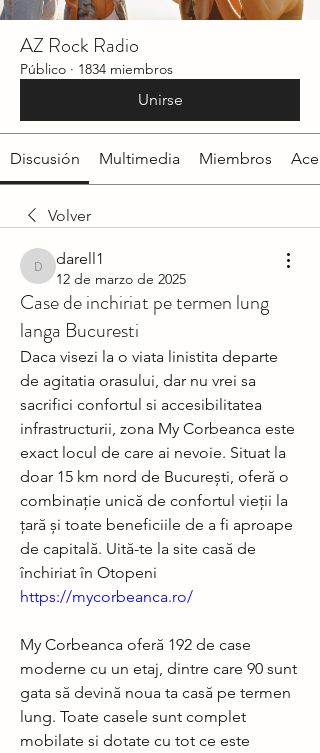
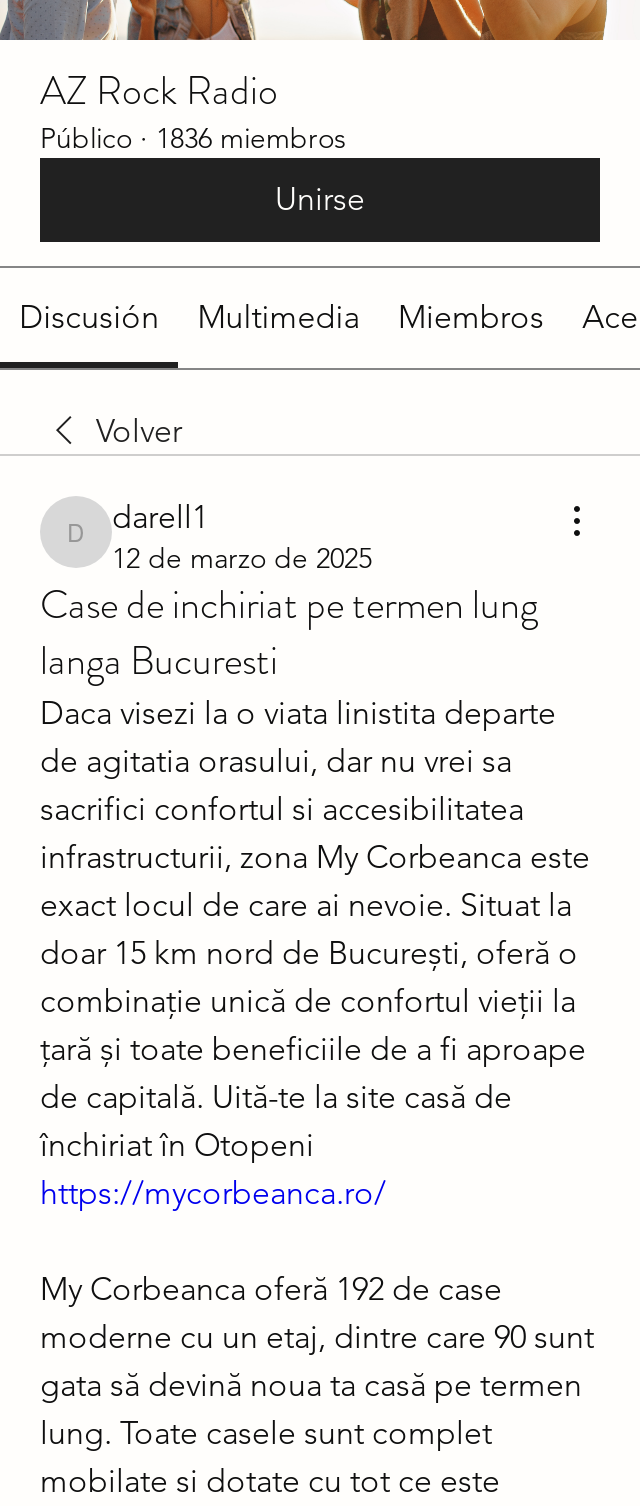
- Público · 1834 miembros
+ Público · 1836 miembros
